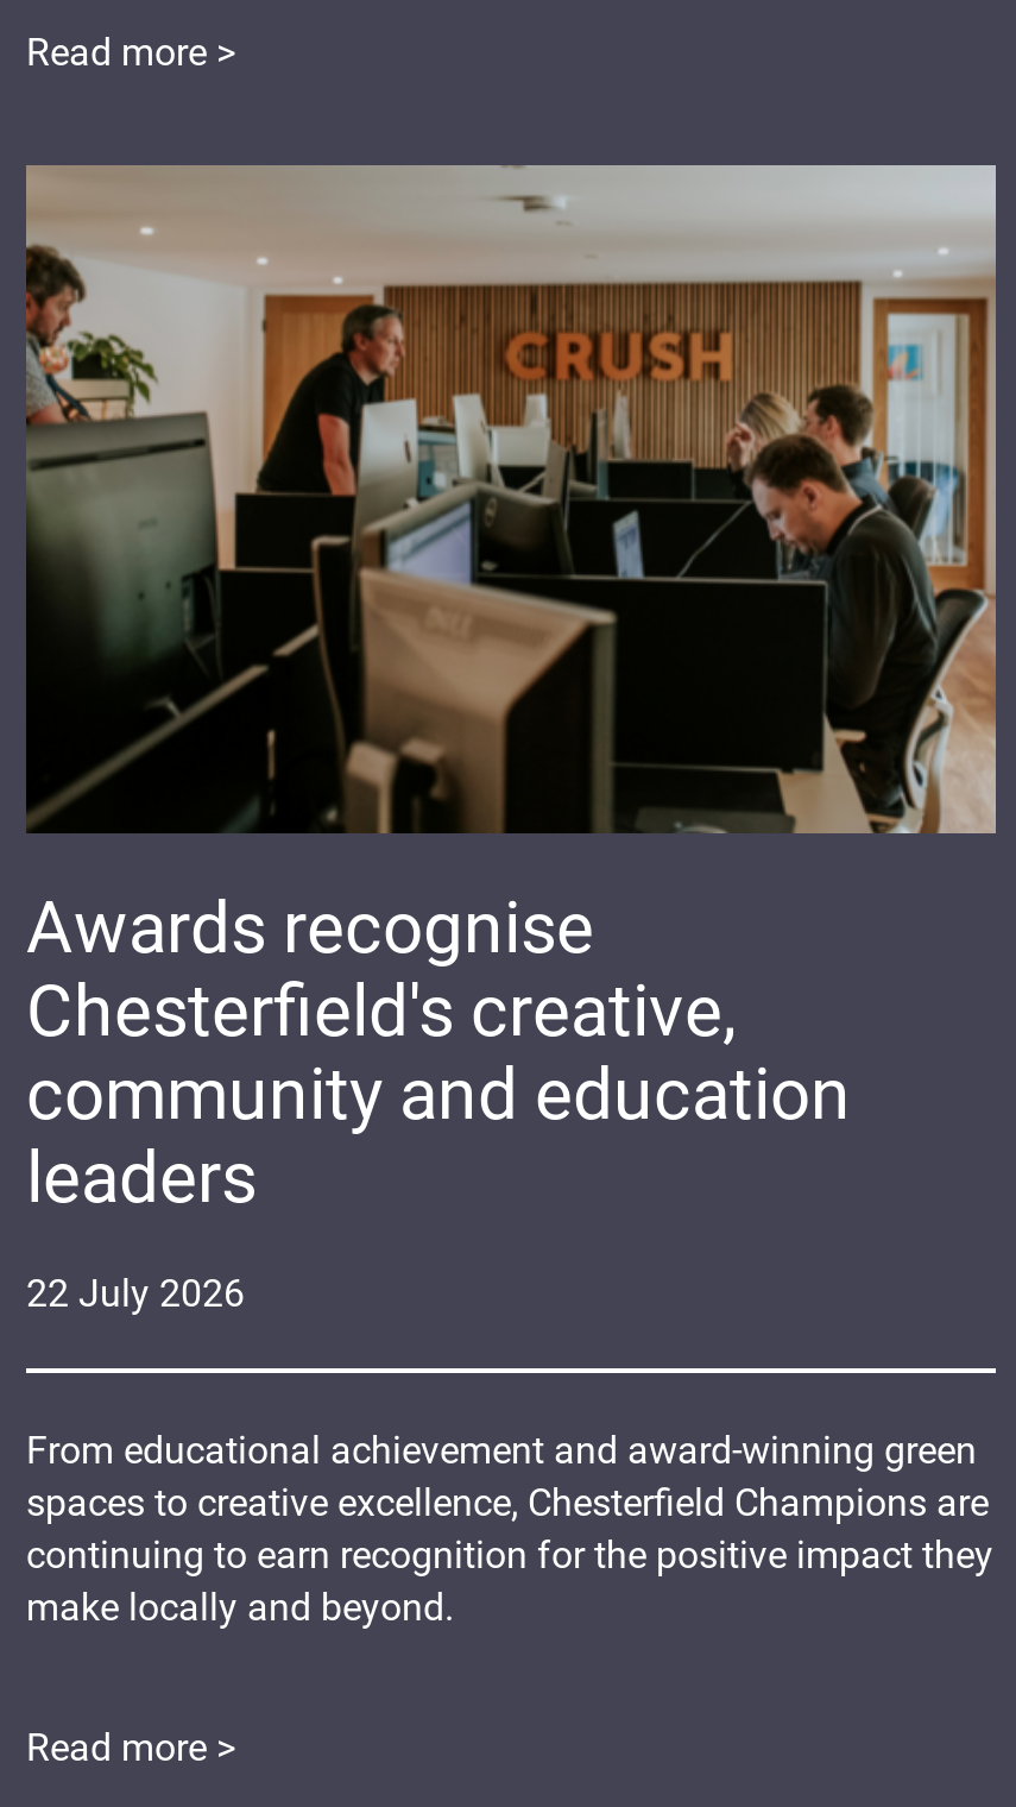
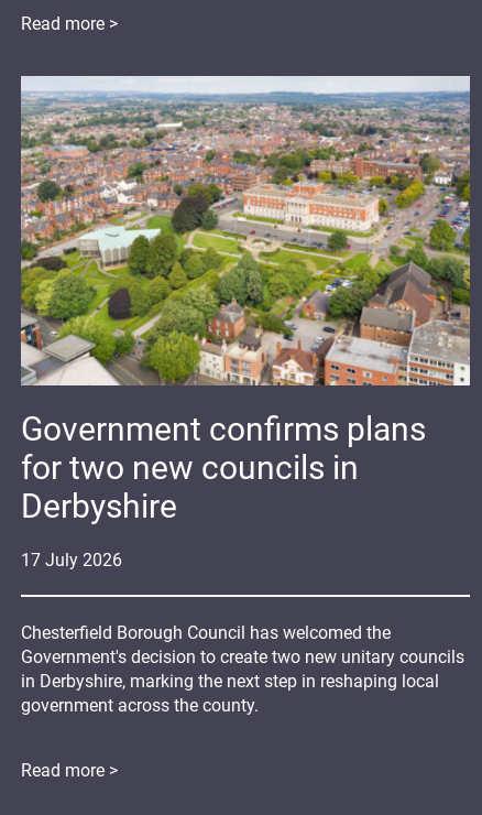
- [image]
- Awards recognise
- Chesterfield's creative,
- community and education
- leaders
+ [image]
+ Government confirms plans
+ for two new councils in
+ Derbyshire

- 22 July 2026
+ 17 July 2026

- From educational achievement and award-winning green
- spaces to creative excellence, Chesterfield Champions are
- continuing to earn recognition for the positive impact they
- make locally and beyond.
+ Chesterfield Borough Council has welcomed the
+ Government's decision to create two new unitary councils
+ in Derbyshire, marking the next step in reshaping local
+ government across the county.
